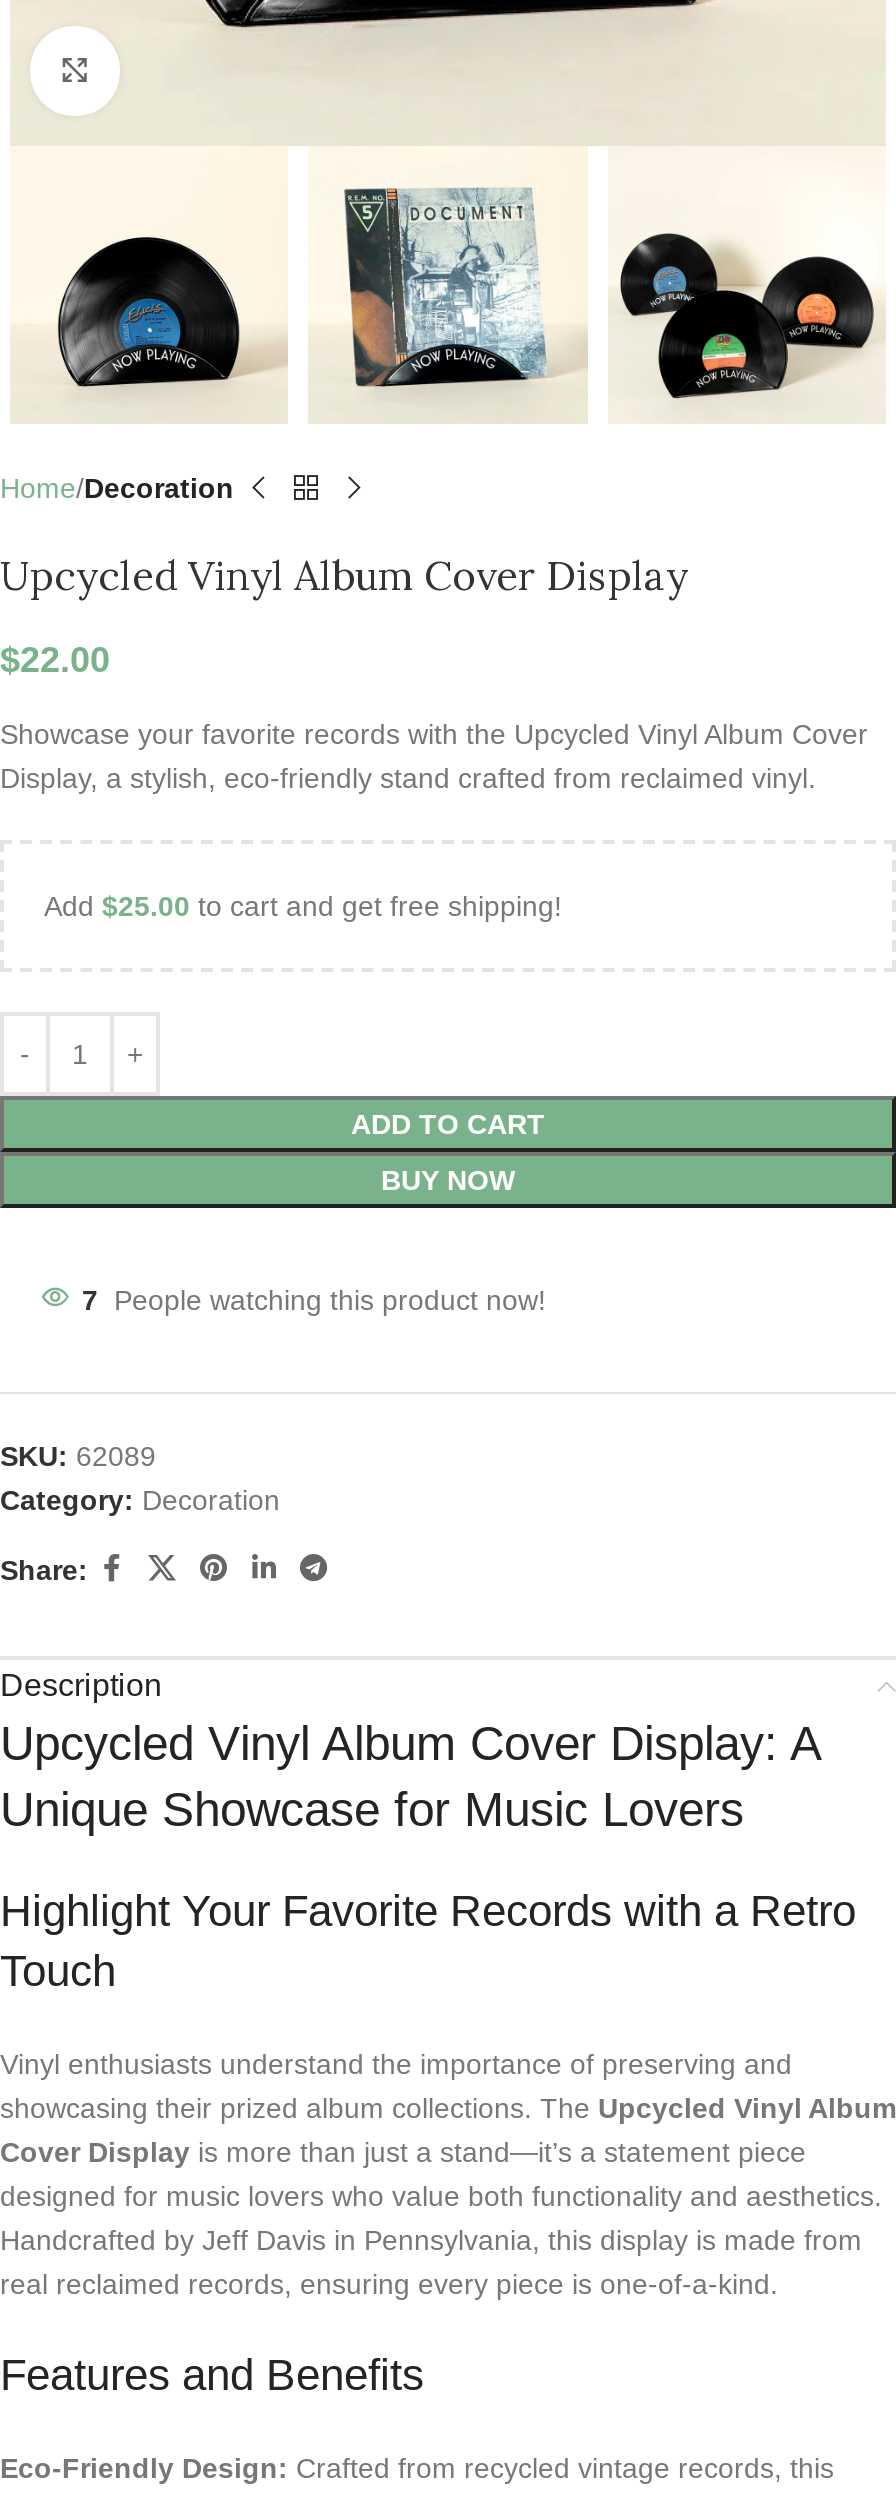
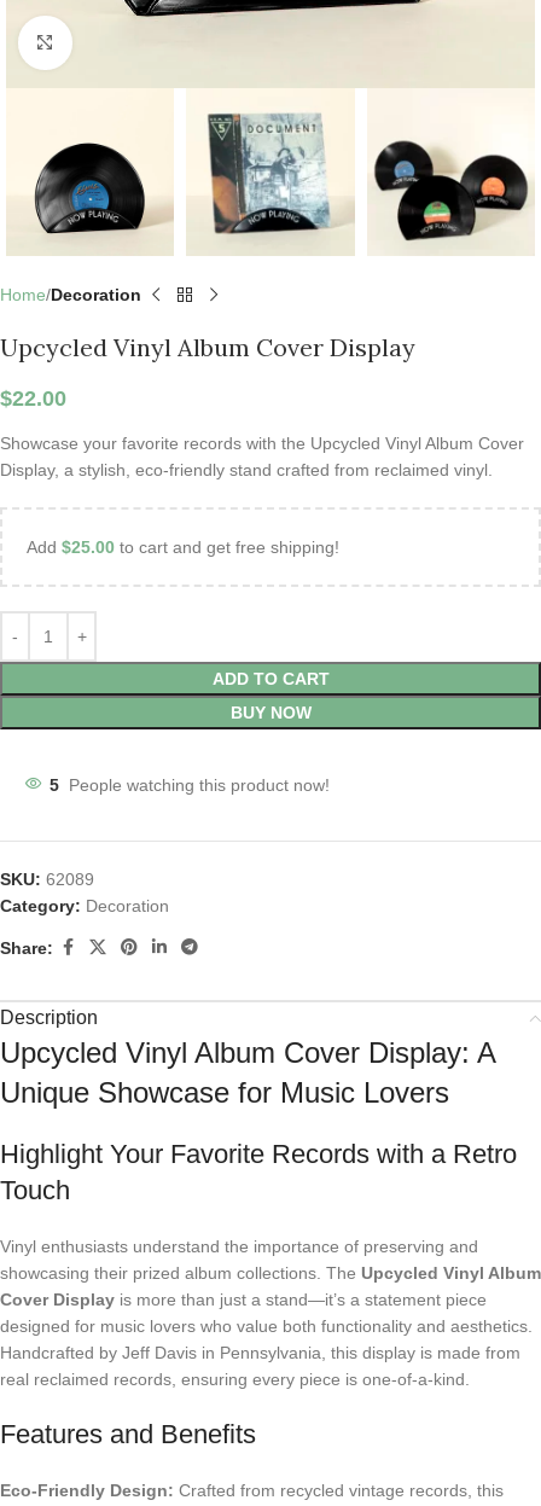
- 7 People watching this product now!
+ 5 People watching this product now!
